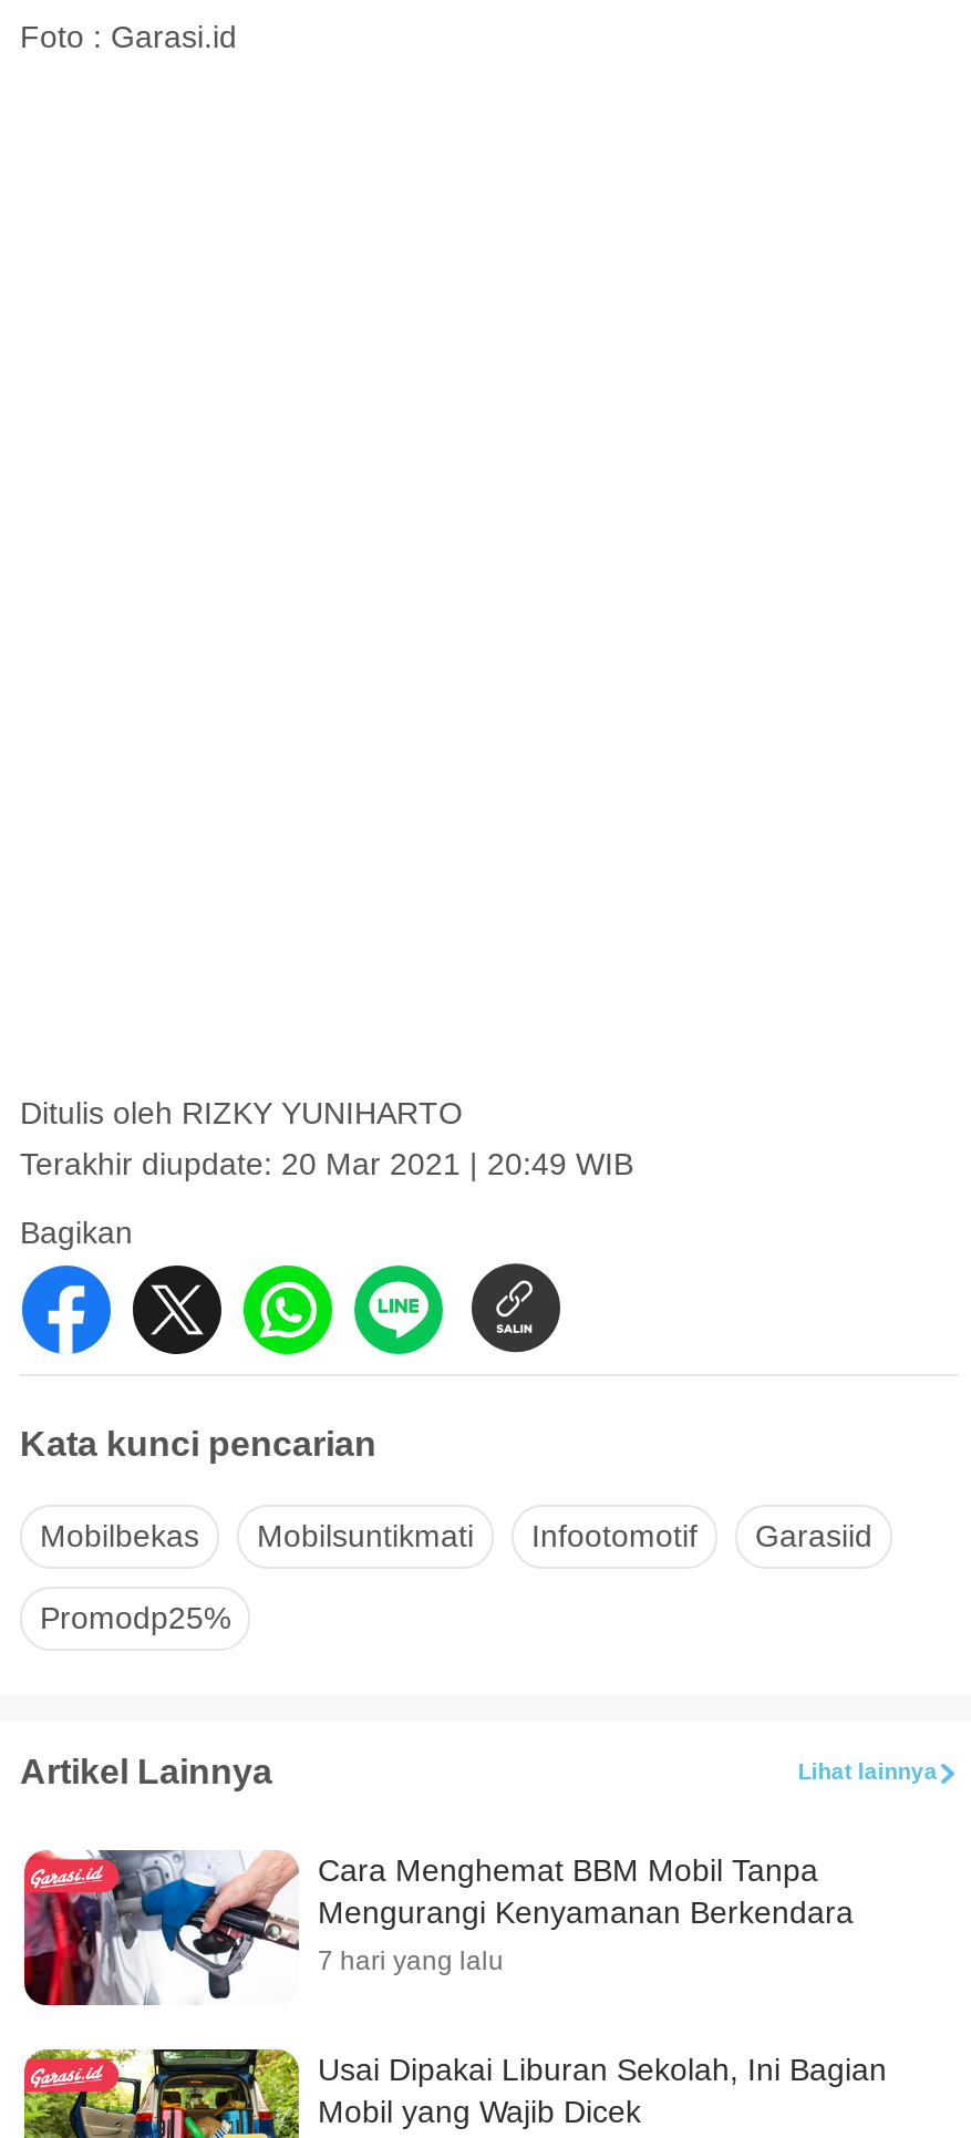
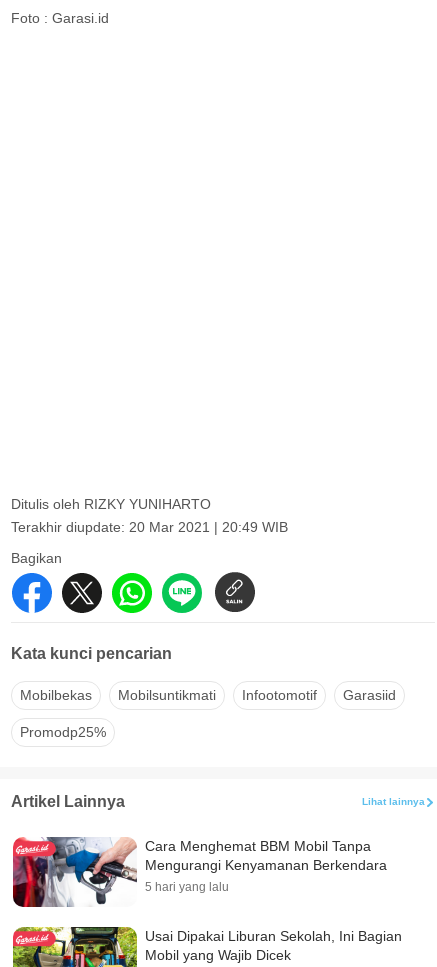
- 7 hari yang lalu
+ 5 hari yang lalu
